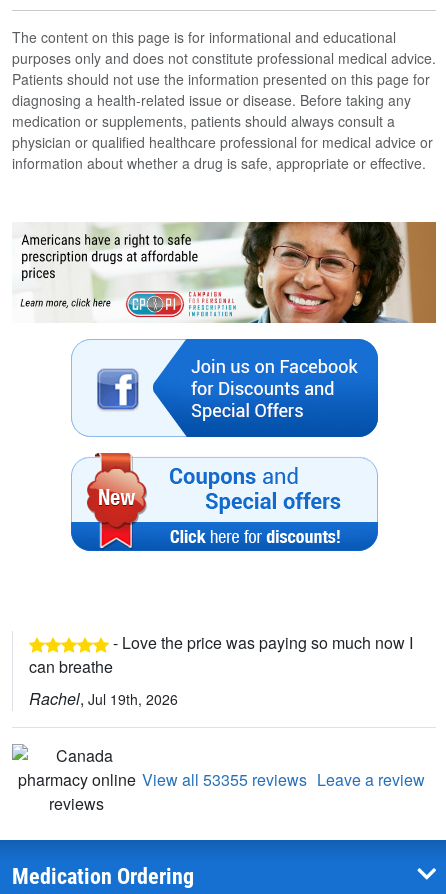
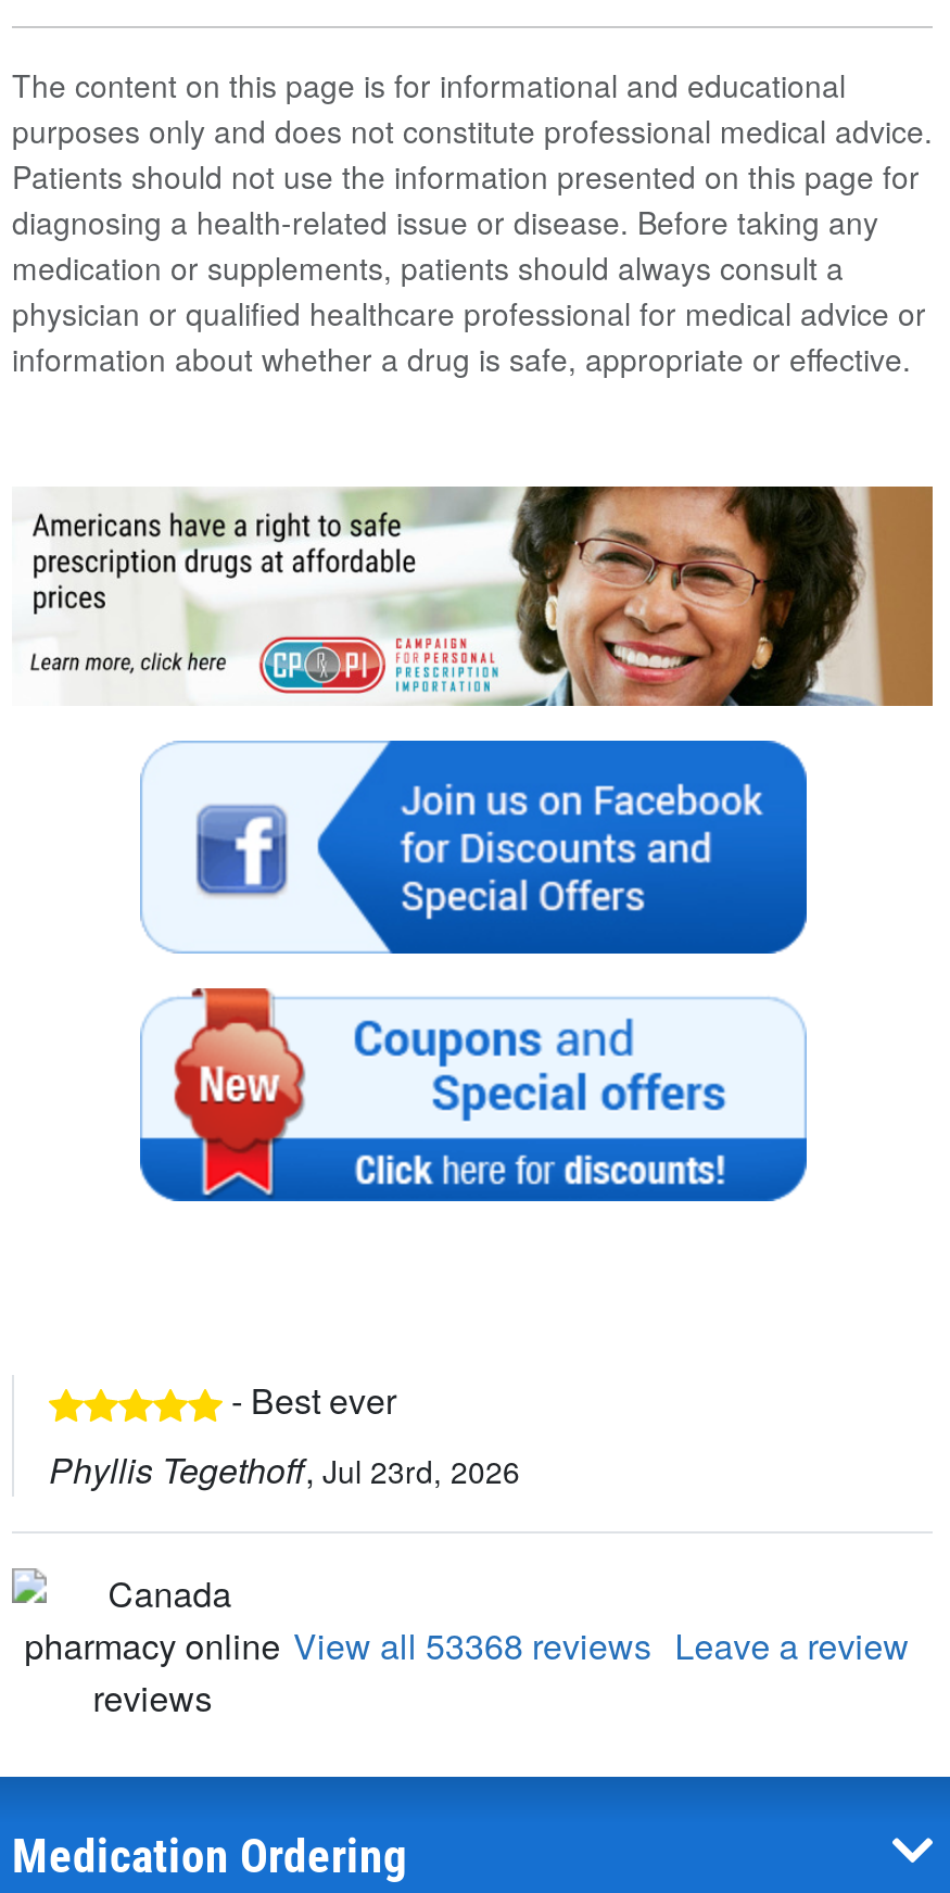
- - Love the price was paying so much now I
- can breathe
- Rachel, Jul 19th, 2026
+ - Best ever
+ Phyllis Tegethoff, Jul 23rd, 2026

- View all 53355 reviews Leave a review
+ View all 53368 reviews Leave a review
